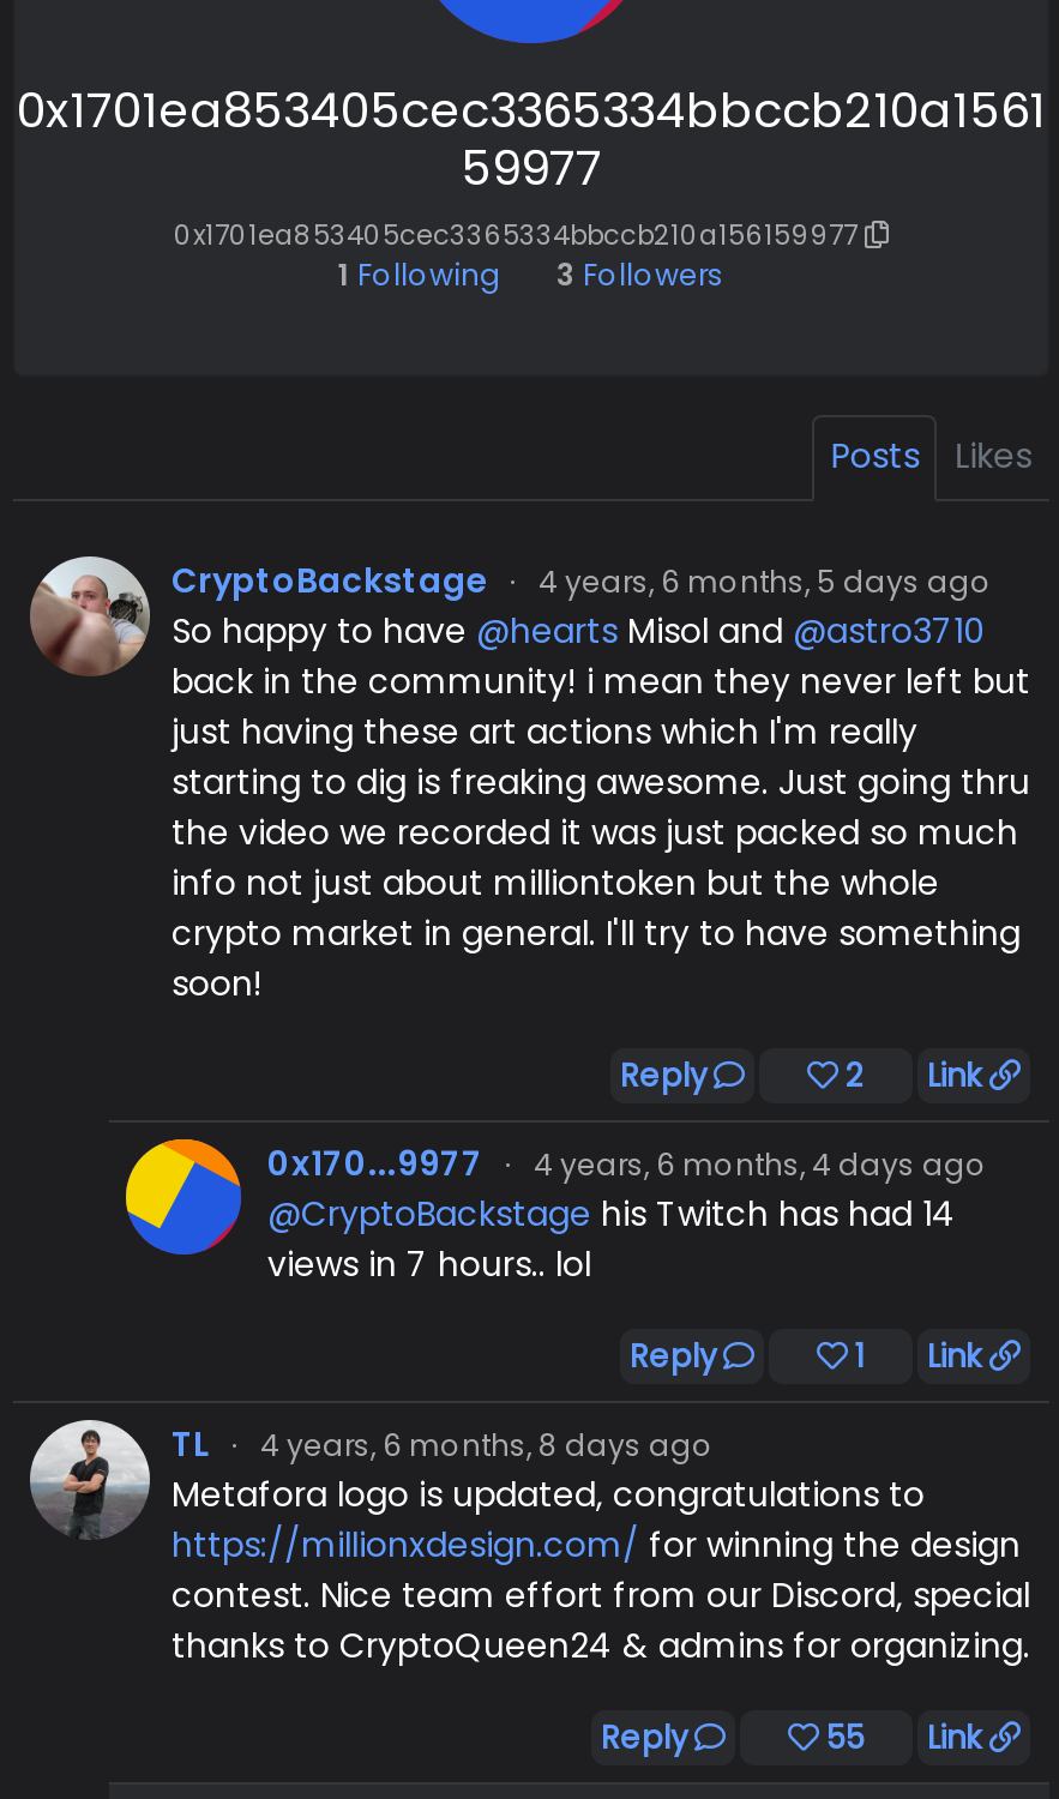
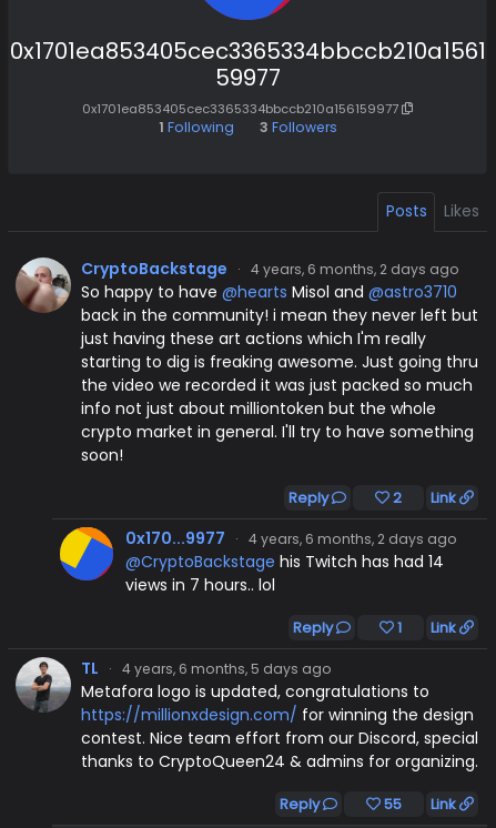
- CryptoBackstage · 4 years, 6 months, 5 days ago
+ CryptoBackstage · 4 years, 6 months, 2 days ago

- 0x170...9977 · 4 years, 6 months, 4 days ago
+ 0x170...9977 · 4 years, 6 months, 2 days ago

- TL · 4 years, 6 months, 8 days ago
+ TL · 4 years, 6 months, 5 days ago
